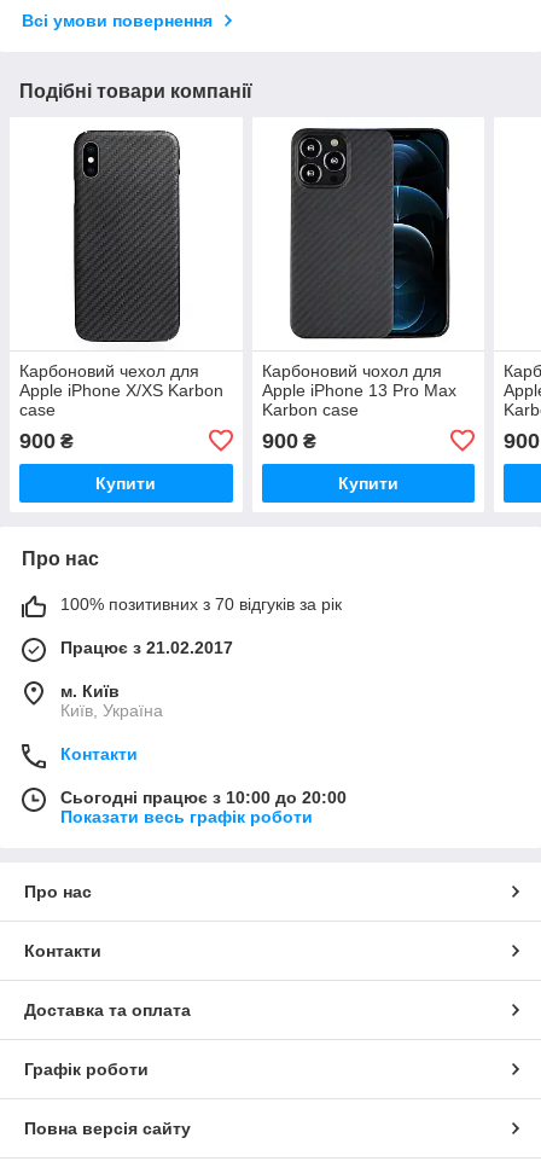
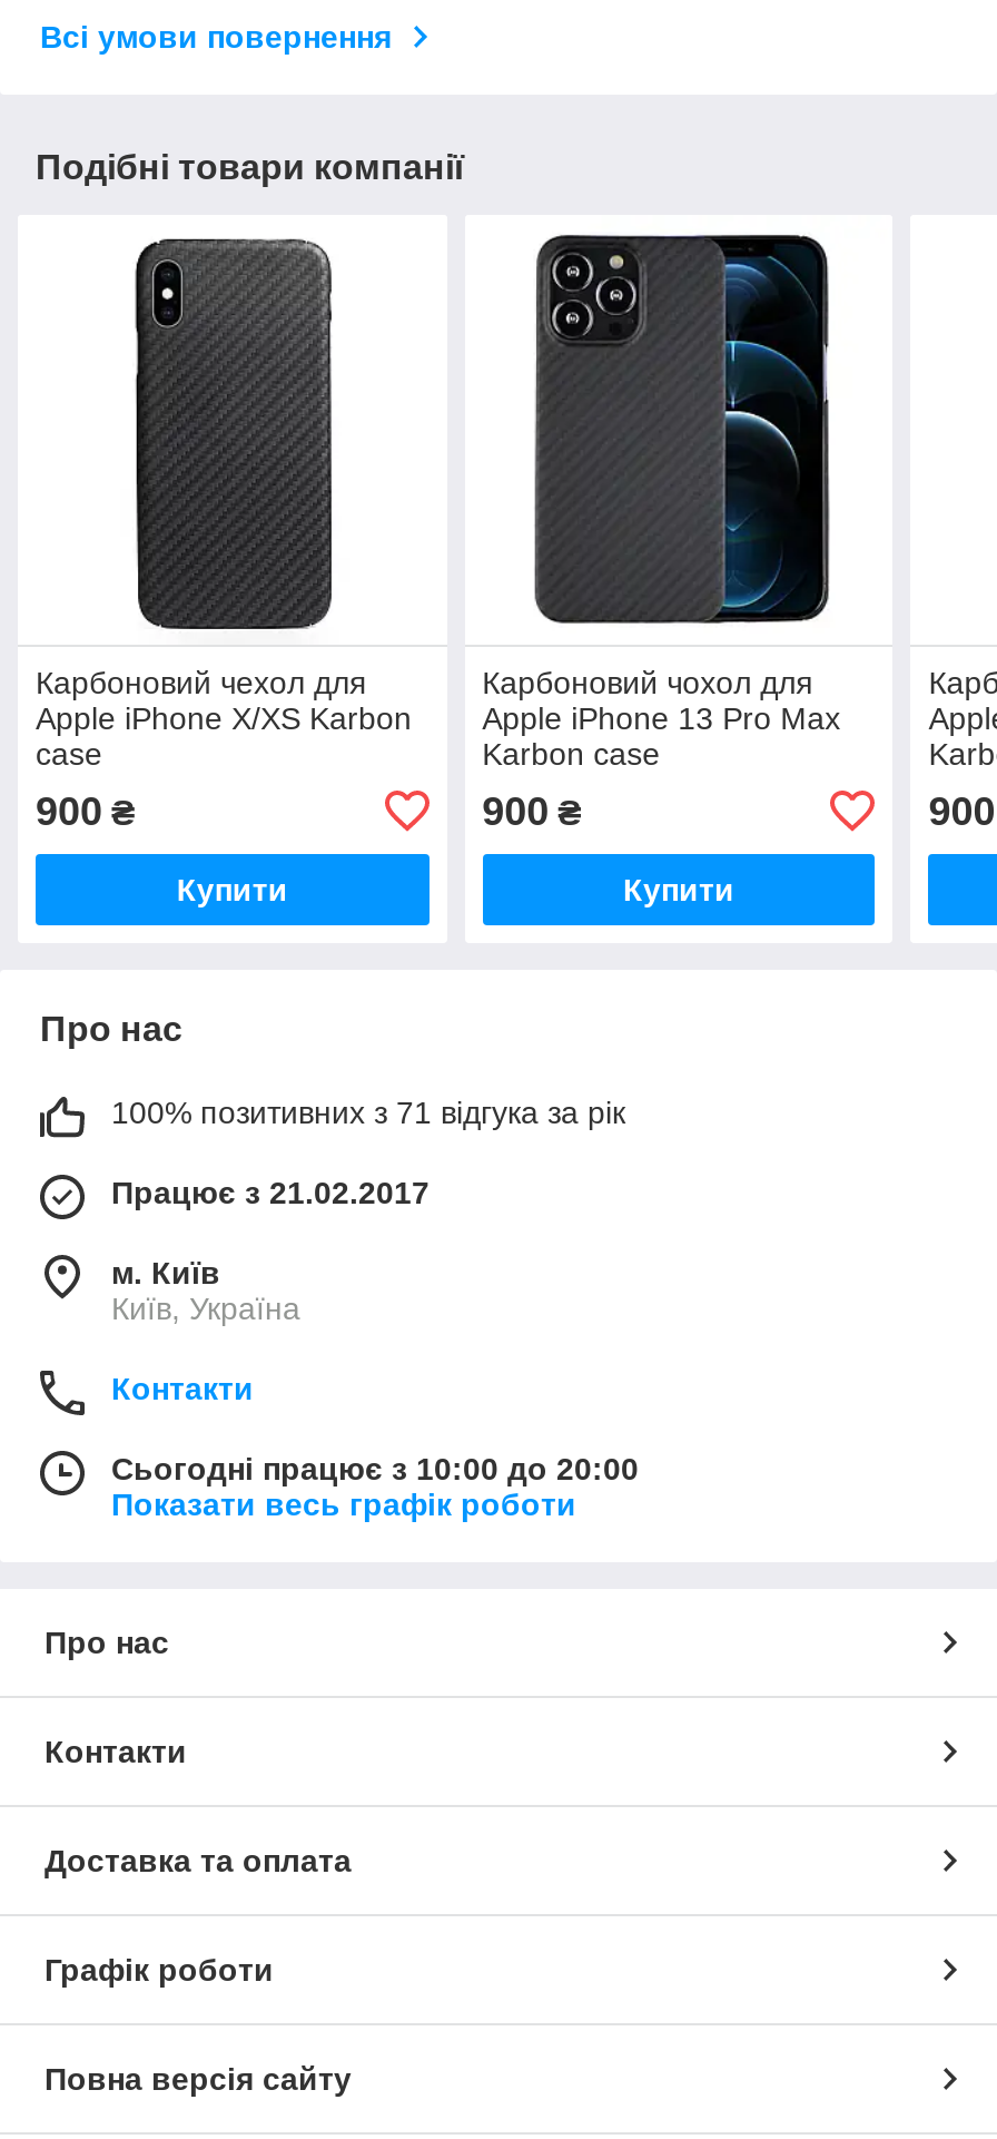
- 100% позитивних з 70 відгуків за рік
+ 100% позитивних з 71 відгука за рік
